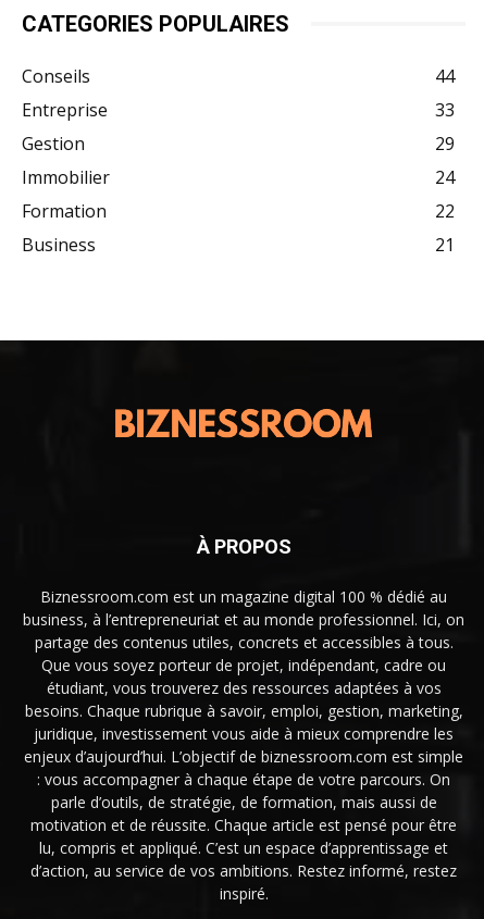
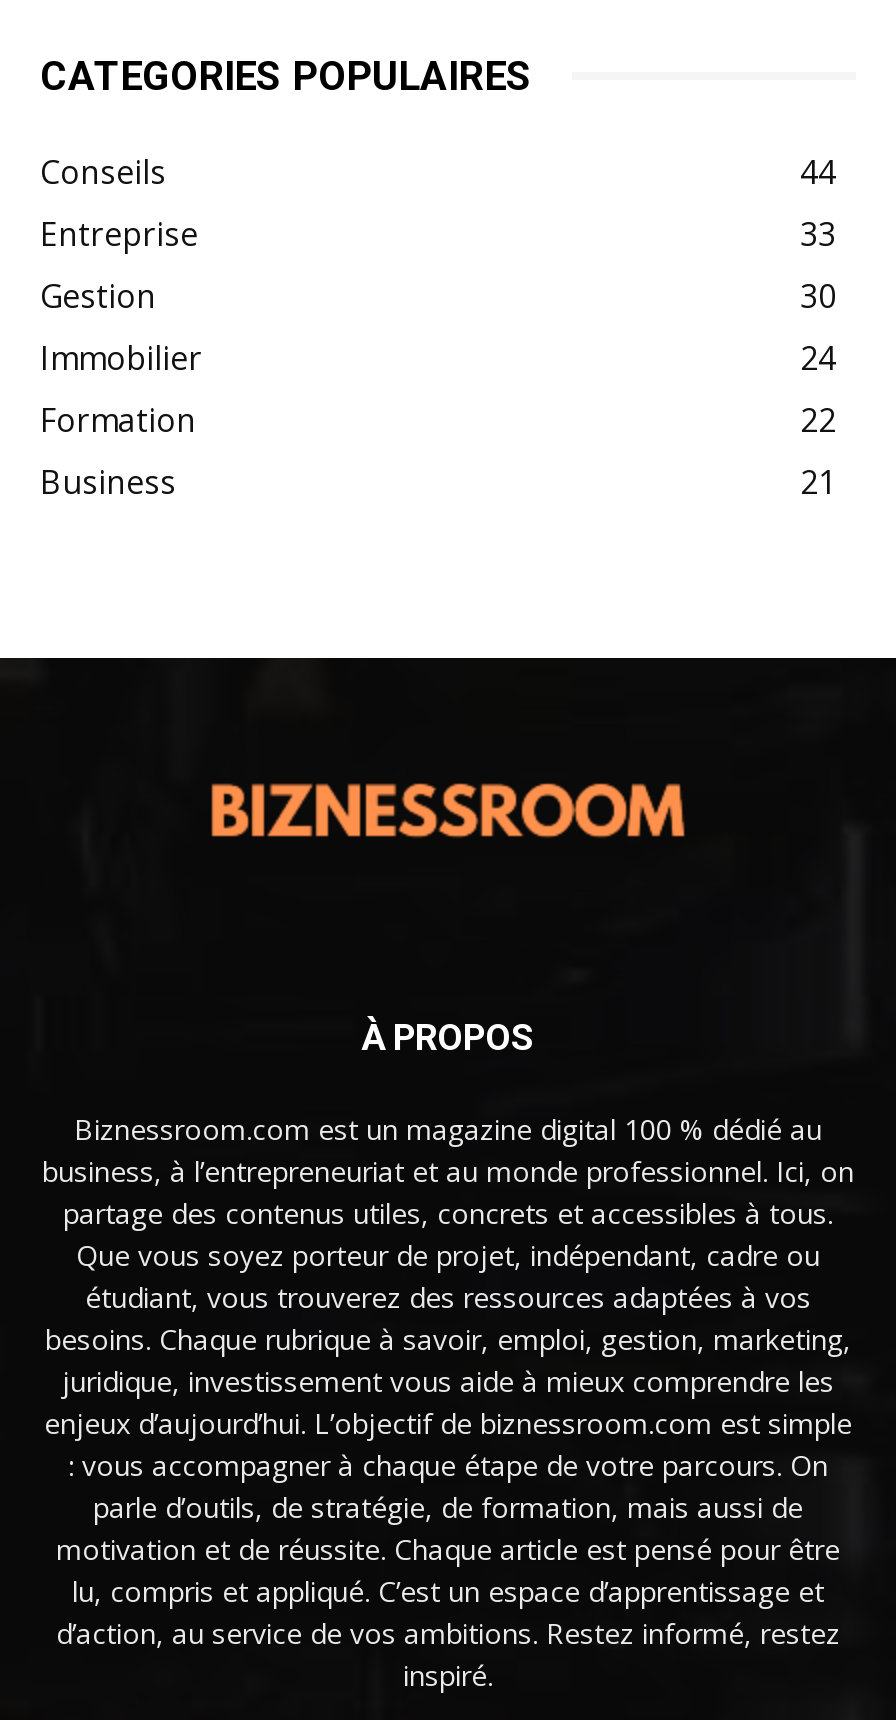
- 29
+ 30
